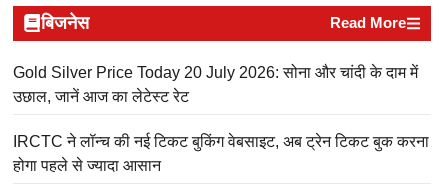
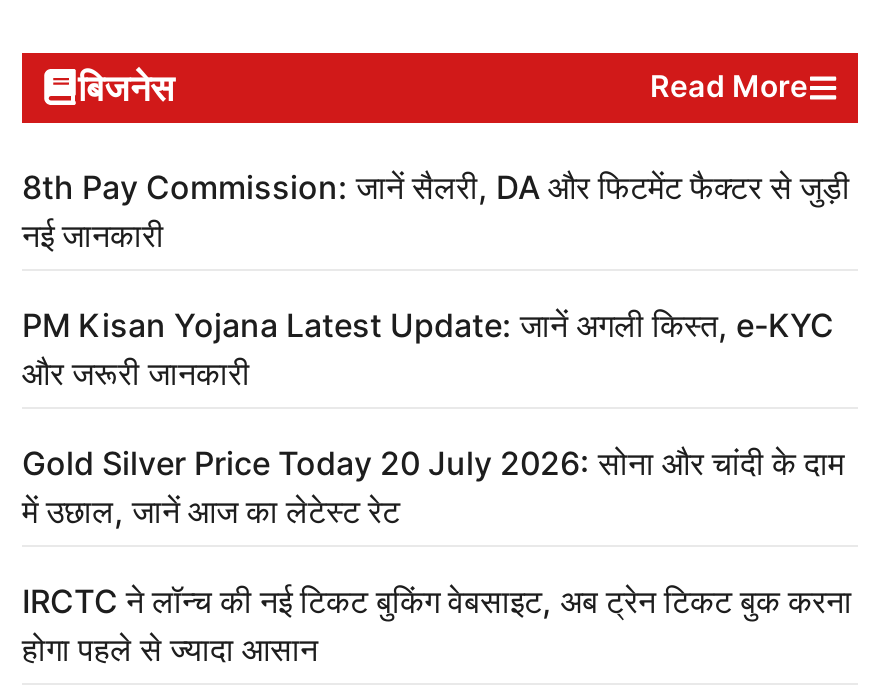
- Gold Silver Price Today 20 July 2026: सोना और चांदी के दाम में
- उछाल, जानें आज का लेटेस्ट रेट
+ 8th Pay Commission: जानें सैलरी, DA और फिटमेंट फैक्टर से जुड़ी
+ नई जानकारी
+ PM Kisan Yojana Latest Update: जानें अगली किस्त, e-KYC
+ और जरूरी जानकारी
+ Gold Silver Price Today 20 July 2026: सोना और चांदी के दाम
+ में उछाल, जानें आज का लेटेस्ट रेट
